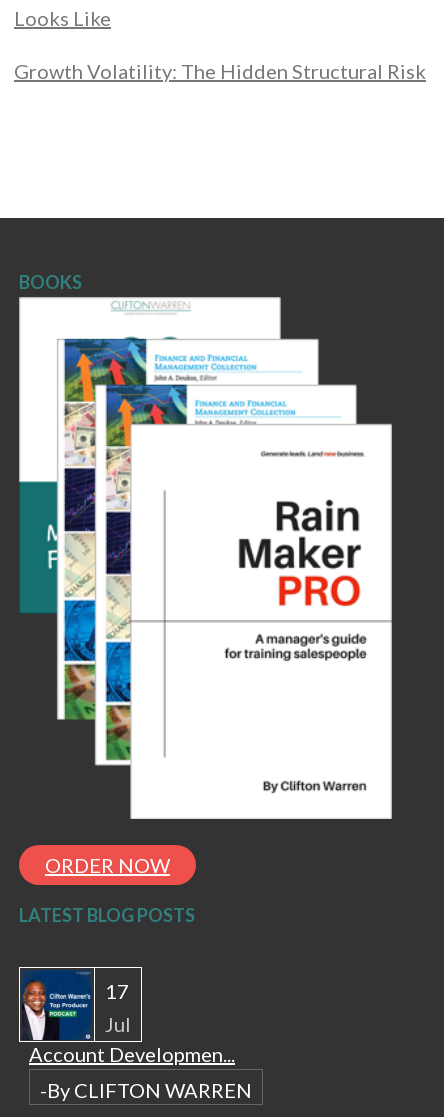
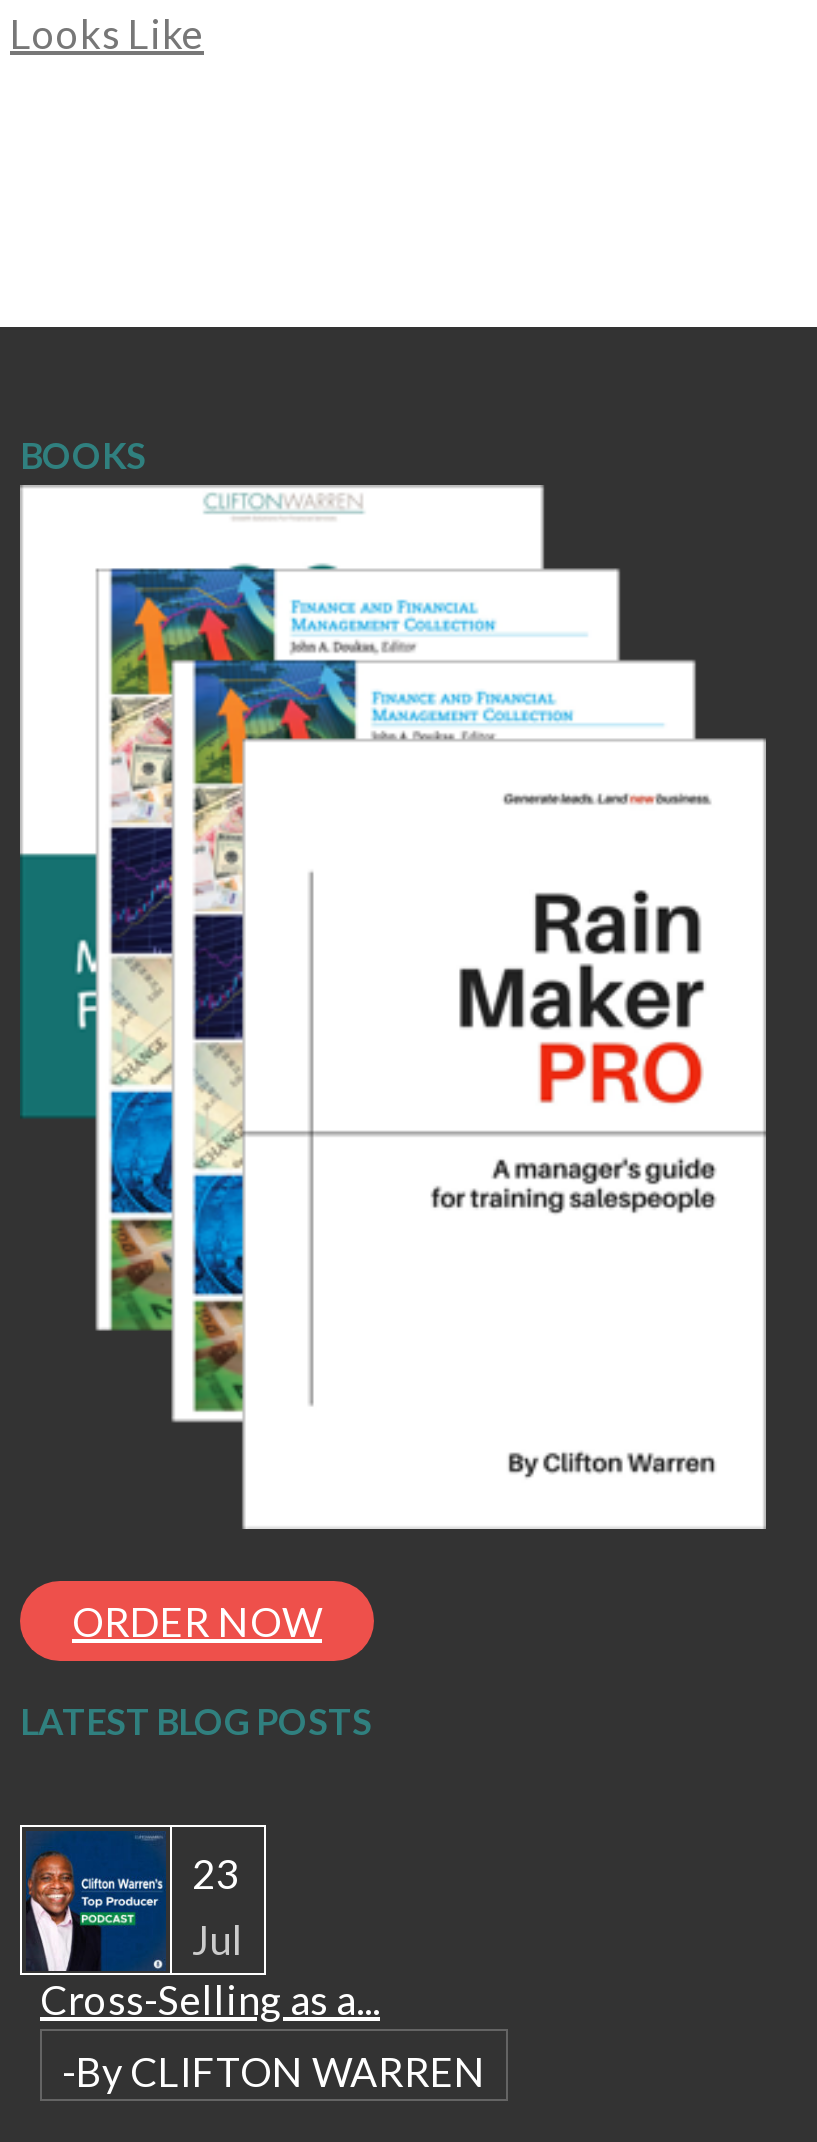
- Growth Volatility: The Hidden Structural Risk

- 17
+ 23

- Account Developmen...
+ Cross-Selling as a...
